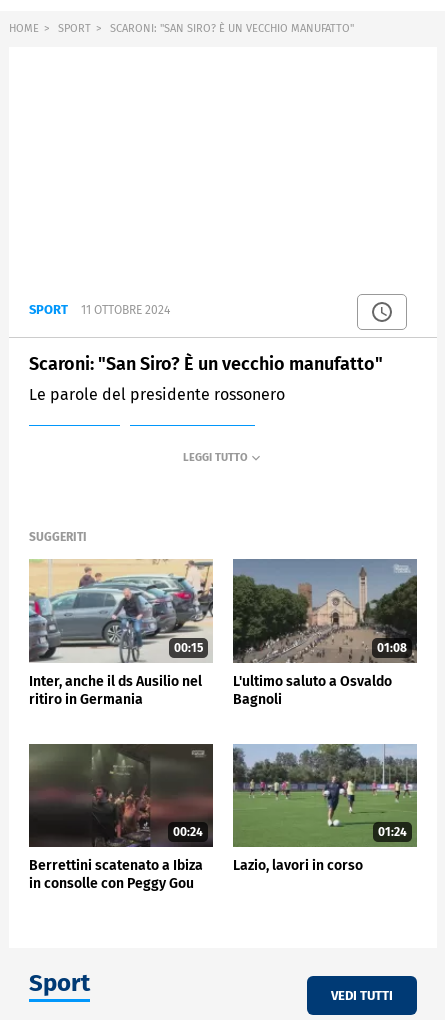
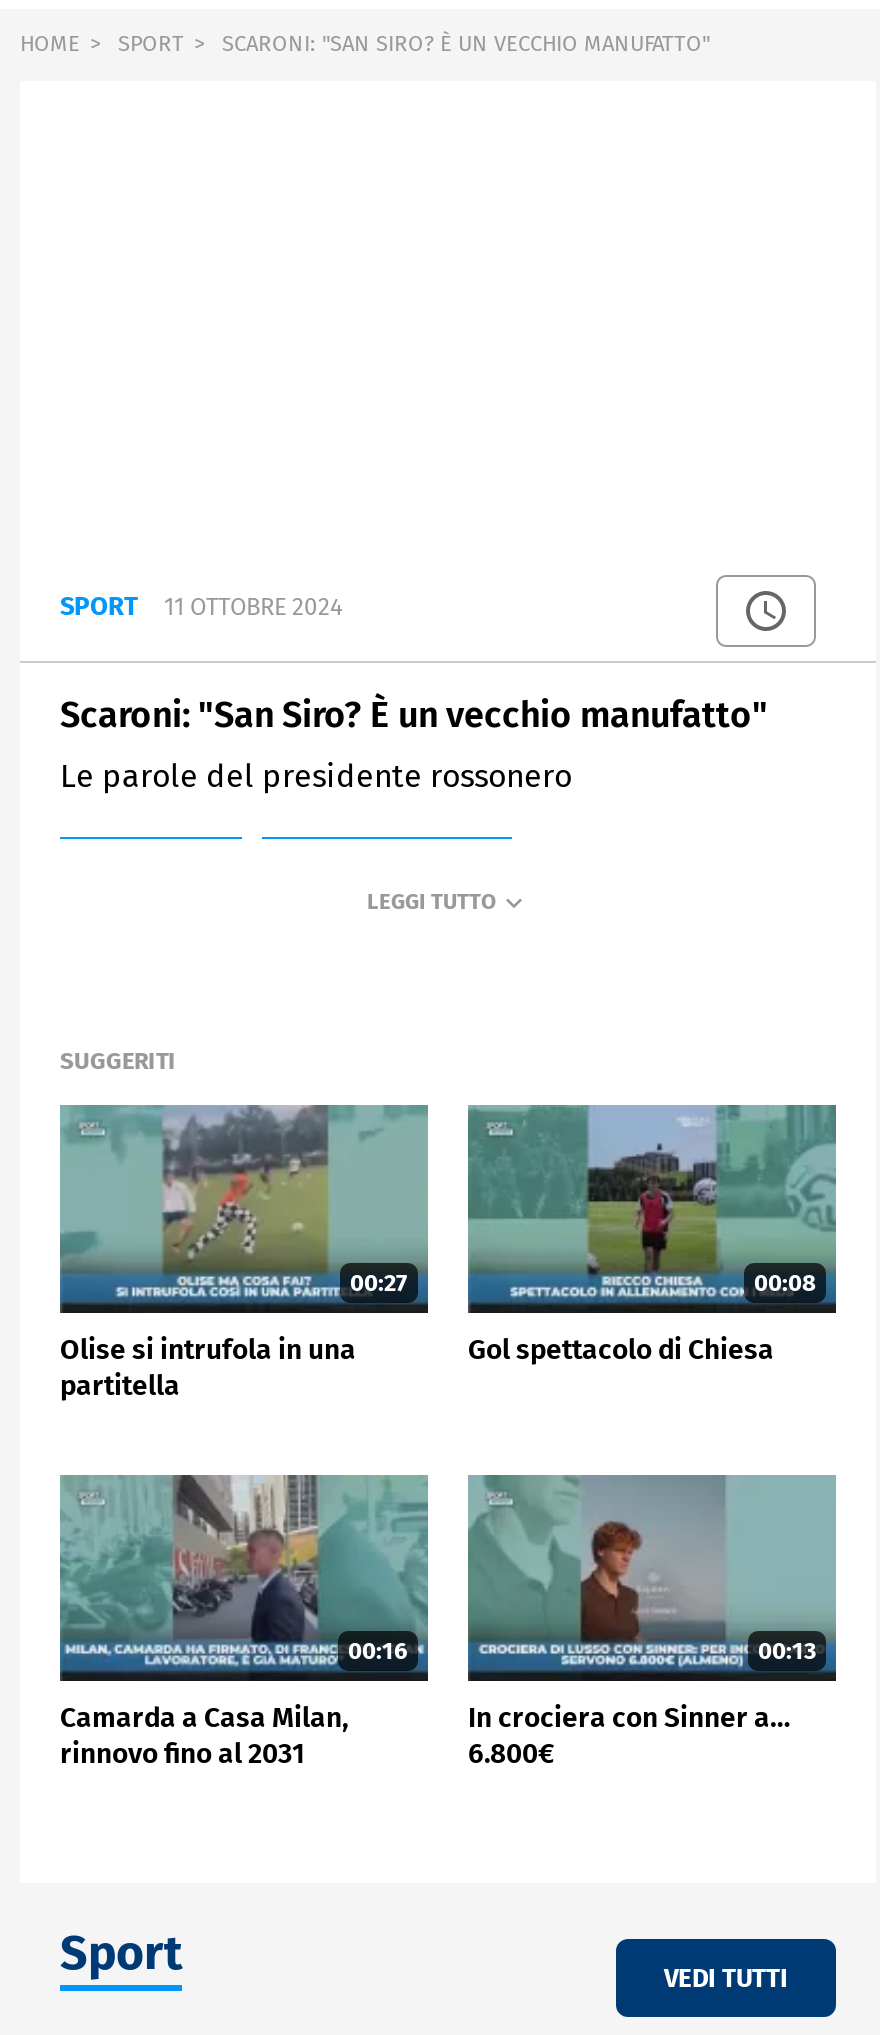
- [image]
- 00:15
+ [image]
+ 00:27

- [image]
- 01:08
+ [image]
+ 00:08

- Inter, anche il ds Ausilio nel
- ritiro in Germania
+ Olise si intrufola in una
+ partitella

- L'ultimo saluto a Osvaldo
- Bagnoli
+ Gol spettacolo di Chiesa

- [image]
- 00:24
+ [image]
+ 00:16

- [image]
- 01:24
+ [image]
+ 00:13

- Berrettini scatenato a Ibiza
- in consolle con Peggy Gou
+ Camarda a Casa Milan,
+ rinnovo fino al 2031

- Lazio, lavori in corso
+ In crociera con Sinner a…
+ 6.800€
